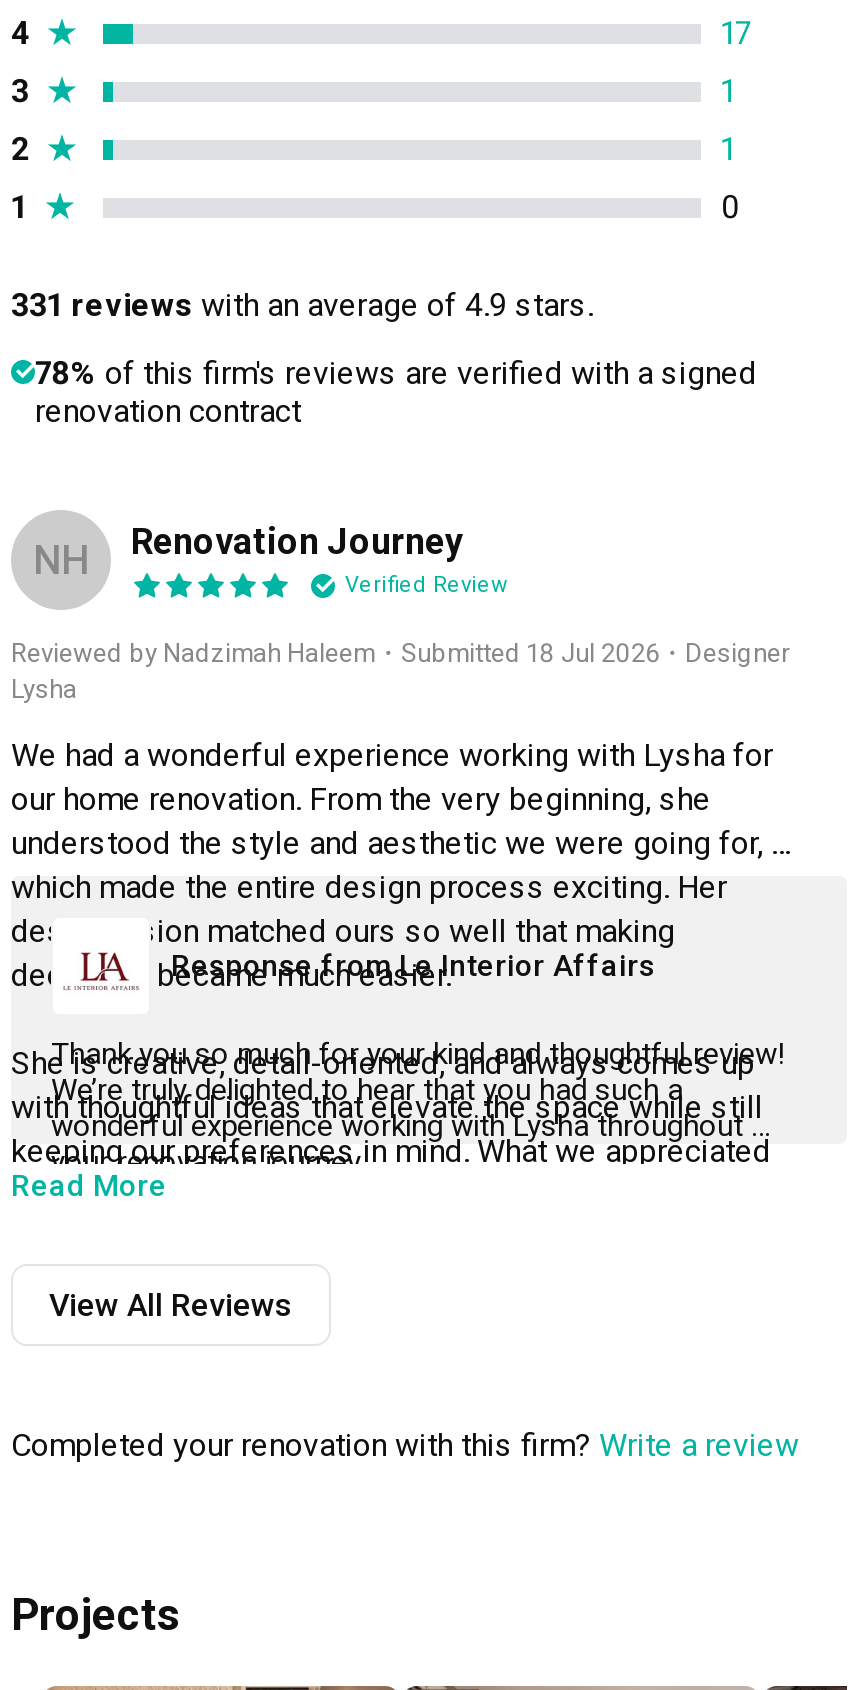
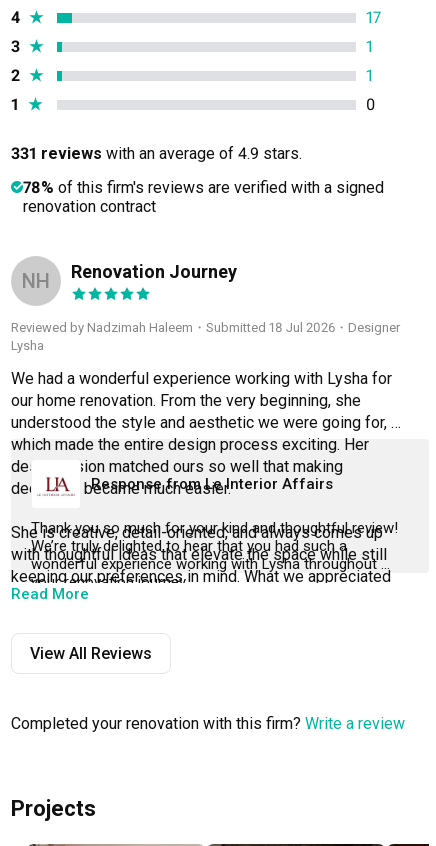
- Verified Review
